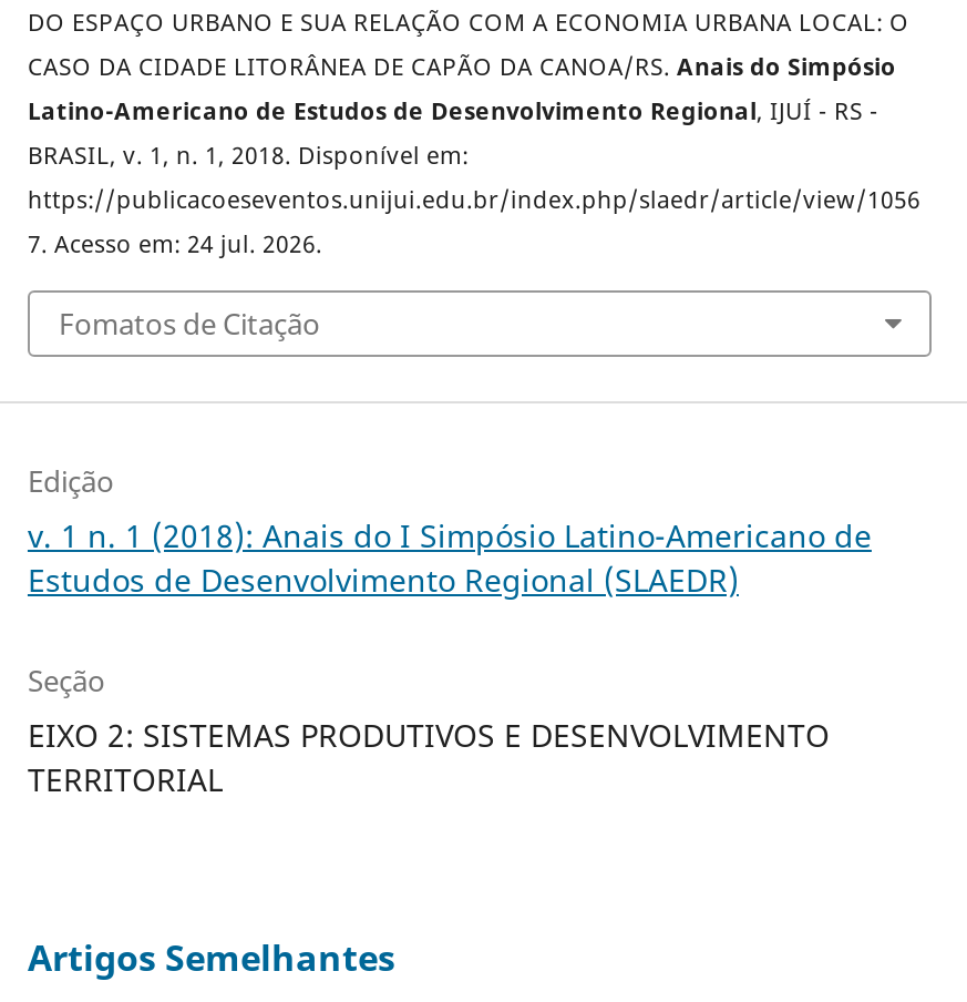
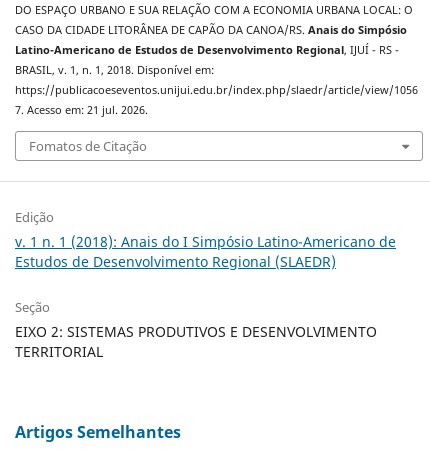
- 7. Acesso em: 24 jul. 2026.
+ 7. Acesso em: 21 jul. 2026.
